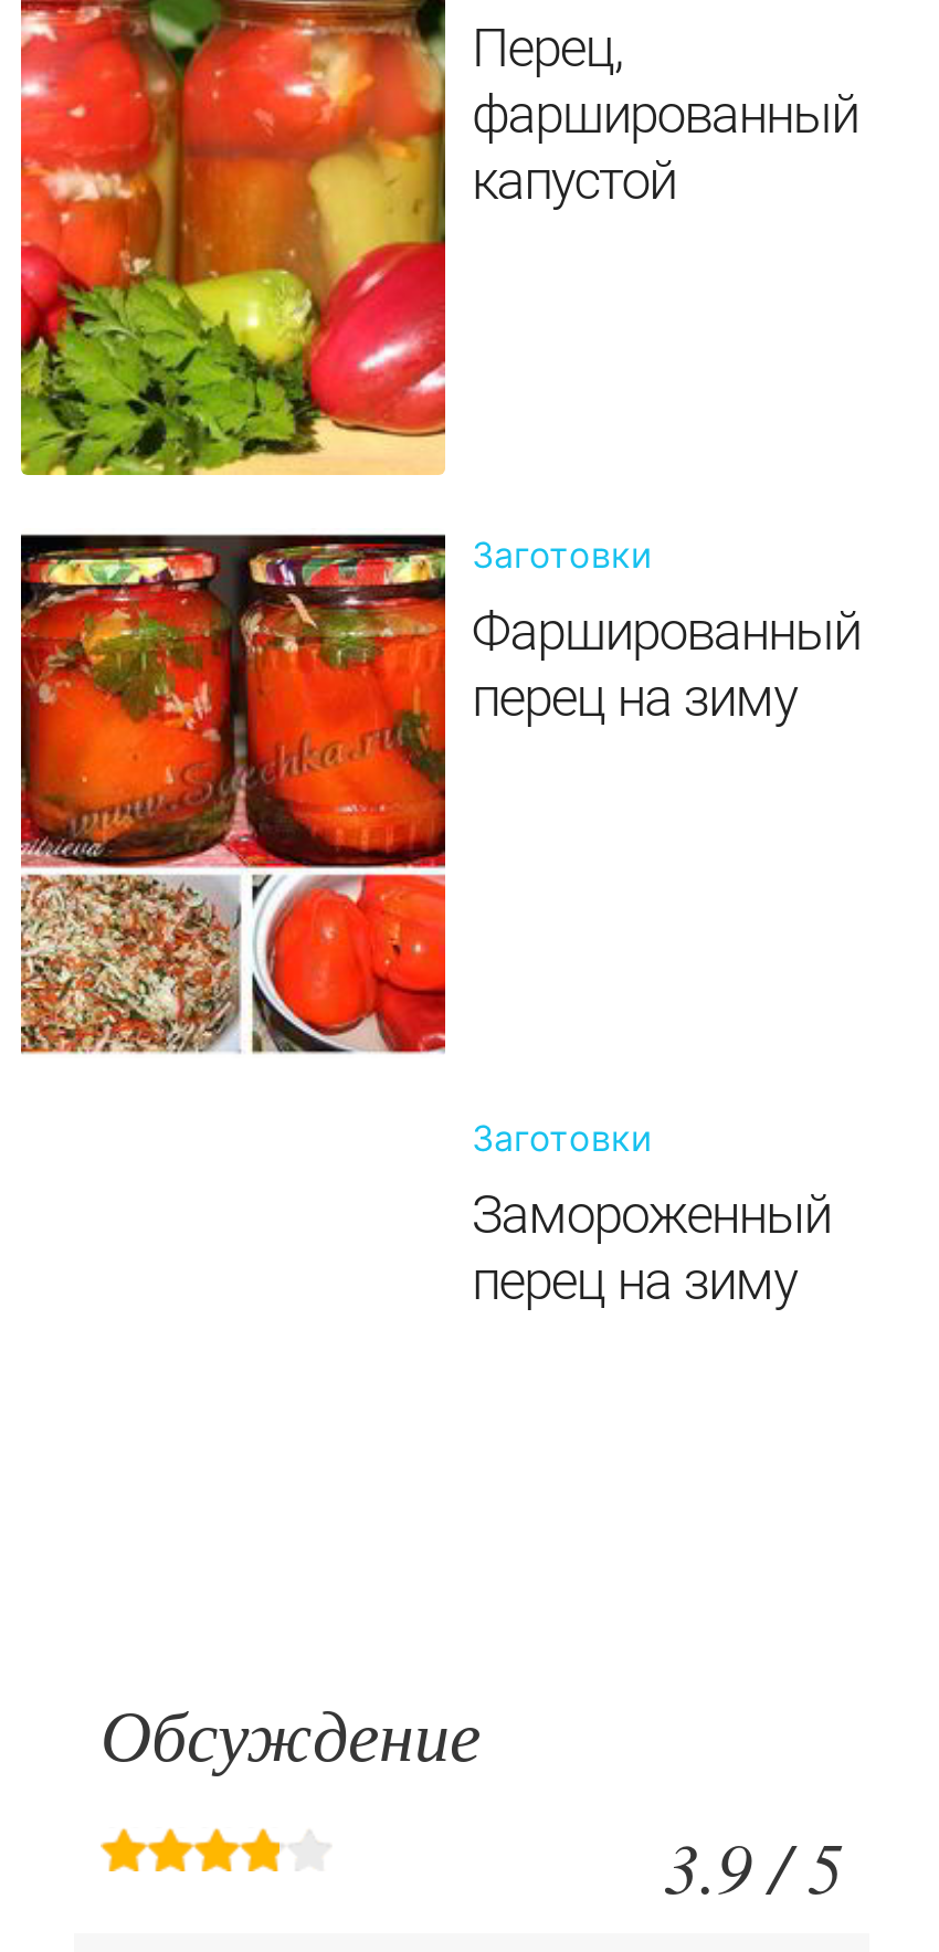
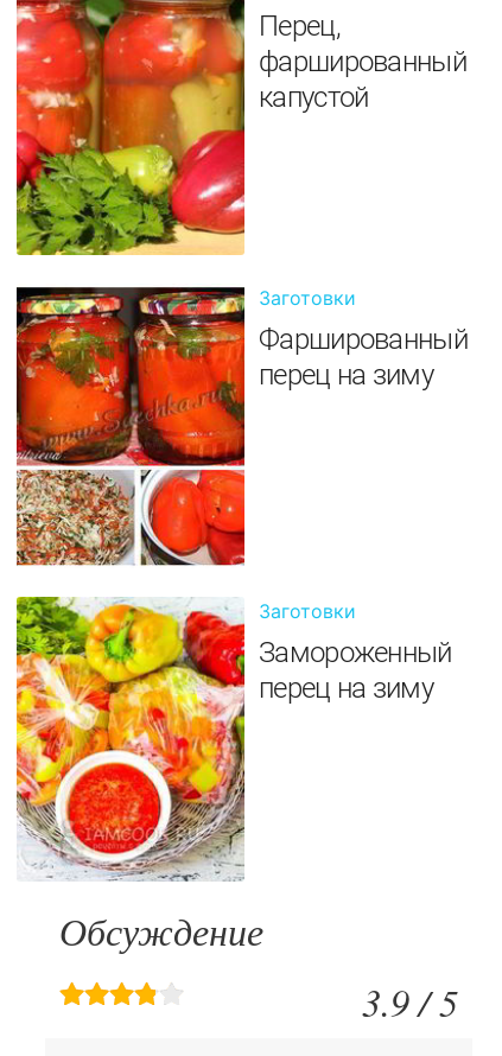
+ [image]
